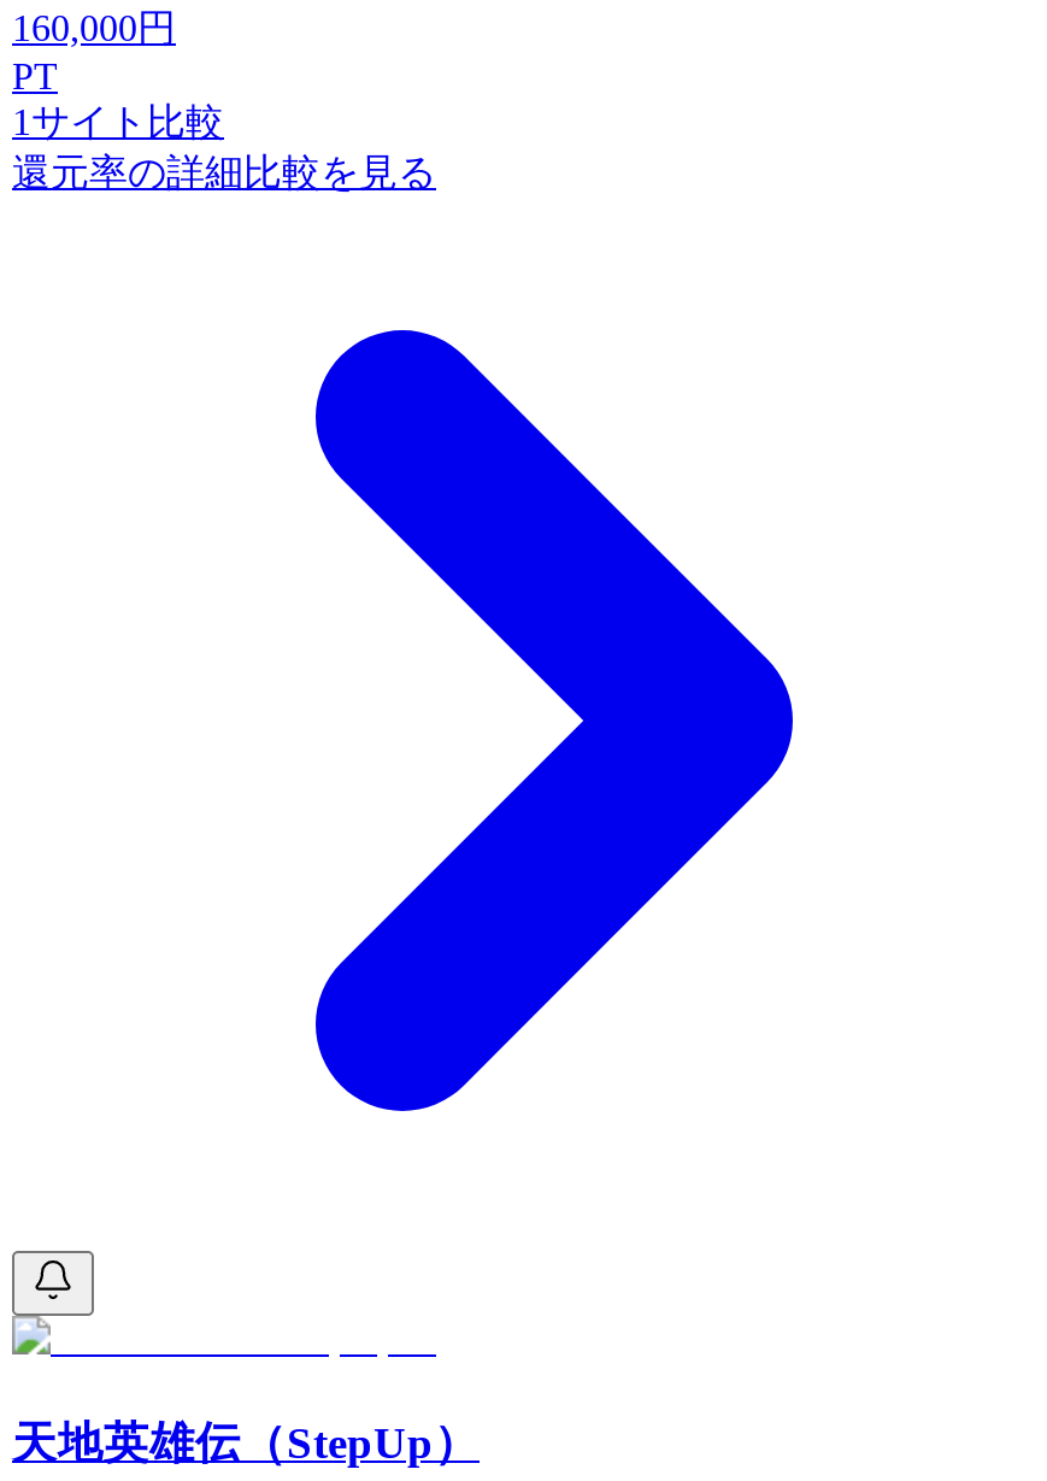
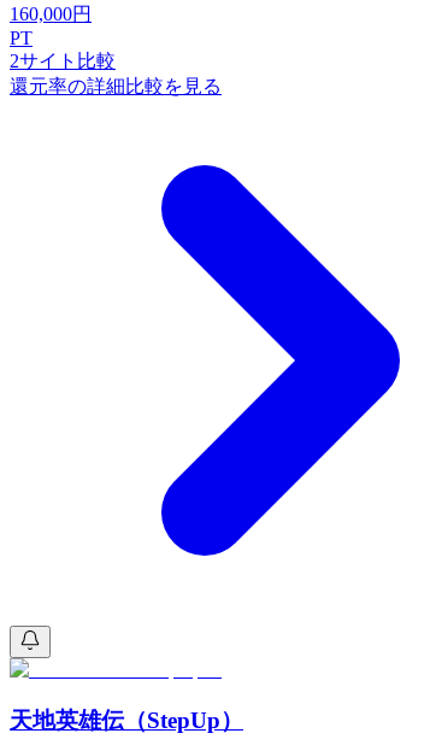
- 1サイト比較
+ 2サイト比較
